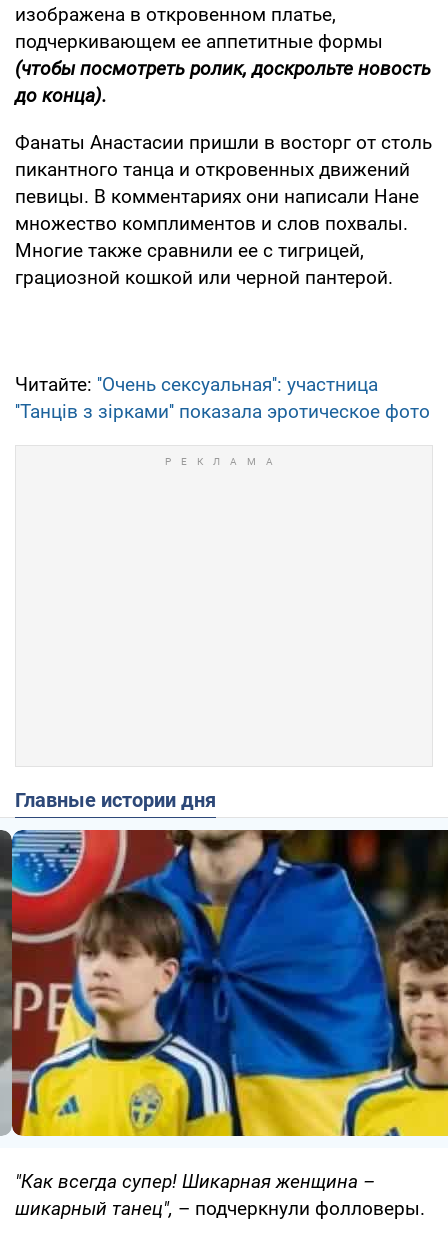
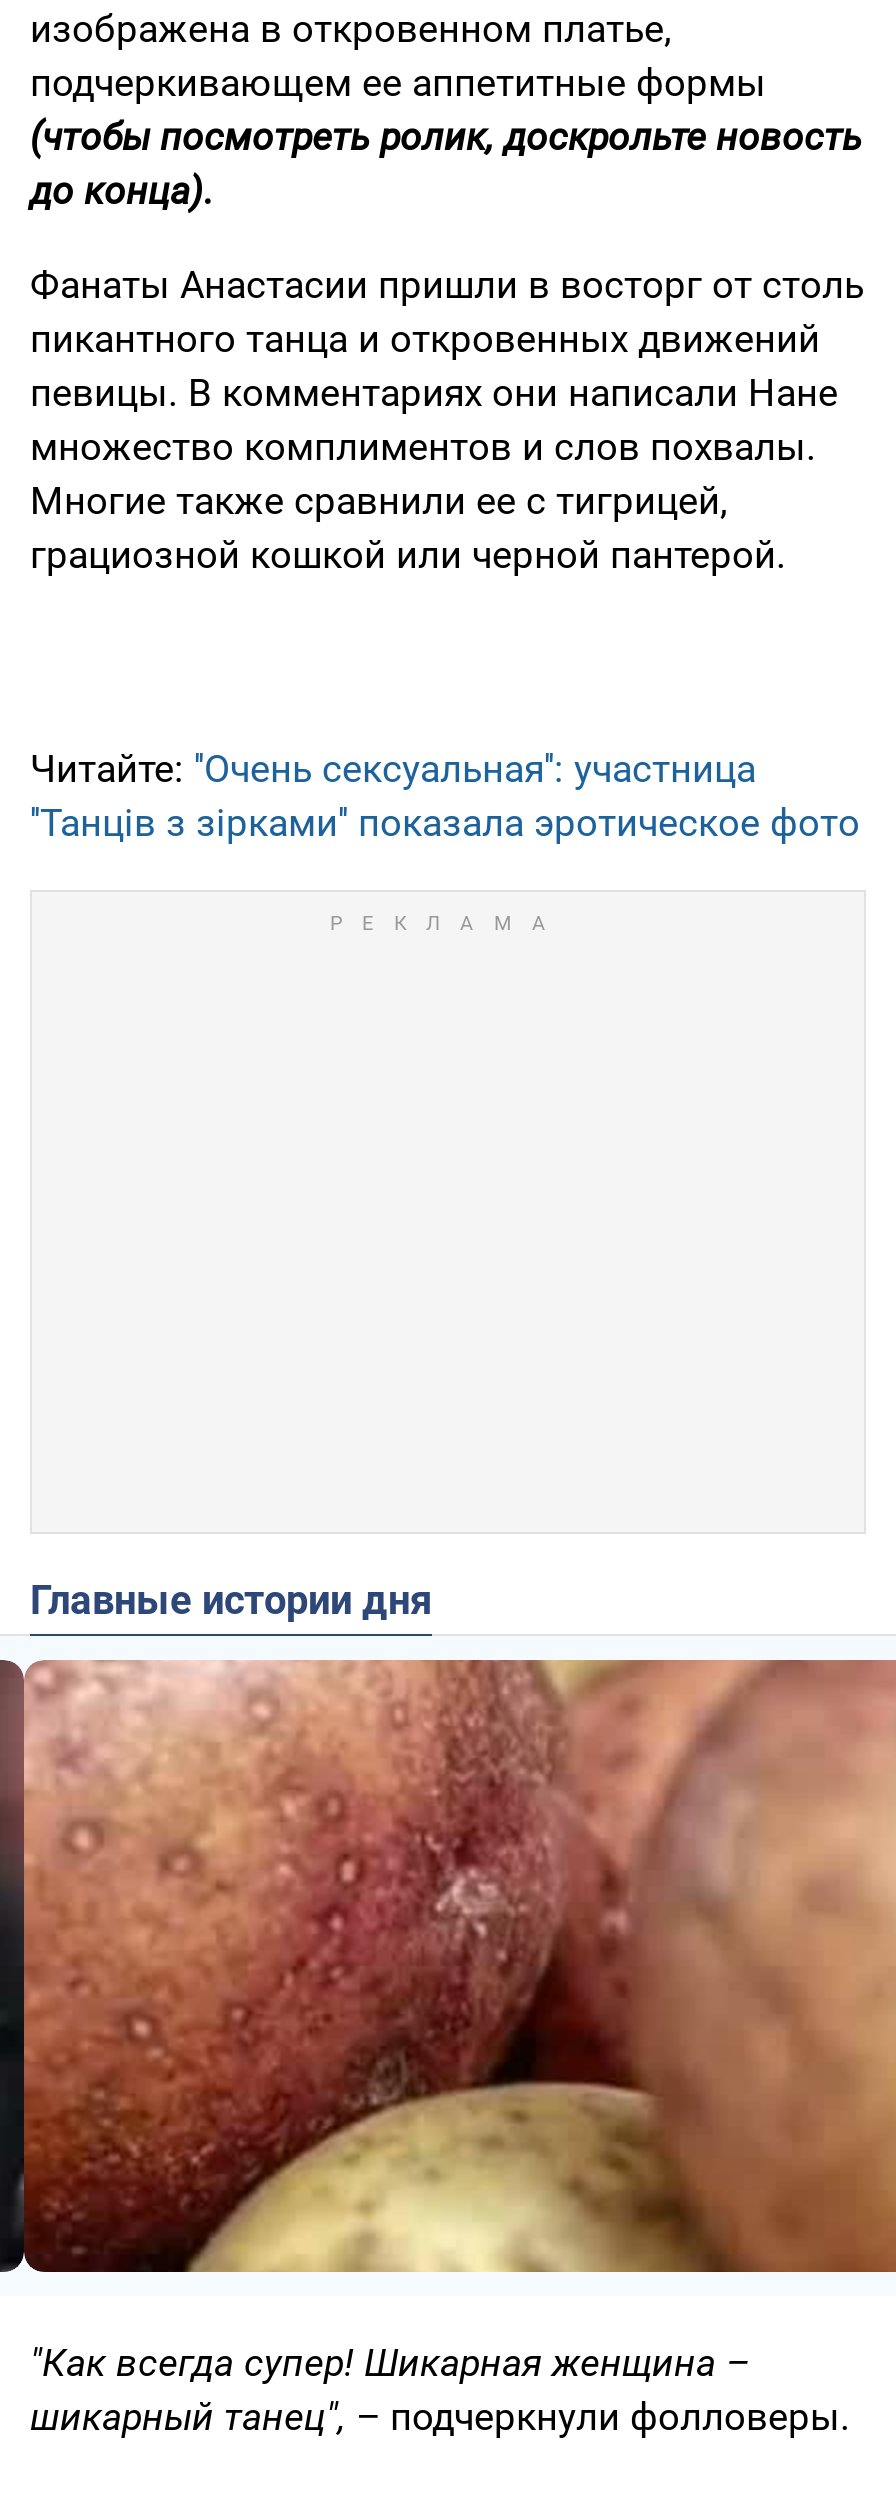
- [image]
+ [image]
